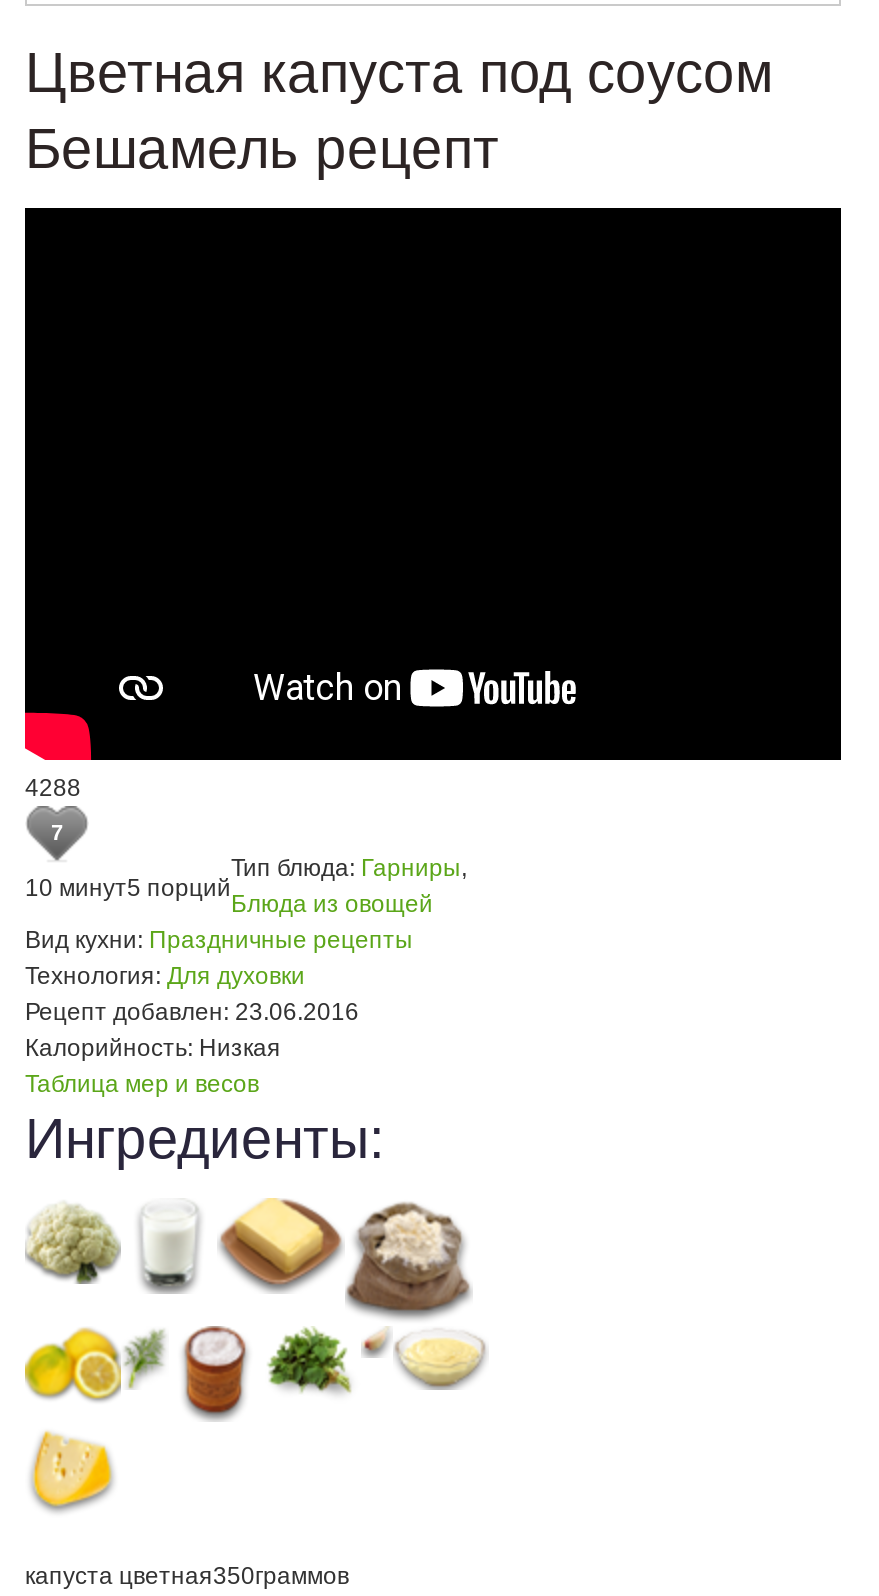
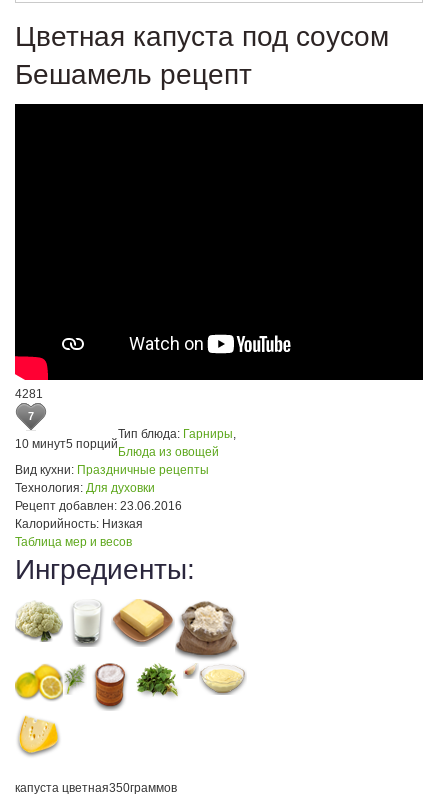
- 4288
+ 4281
